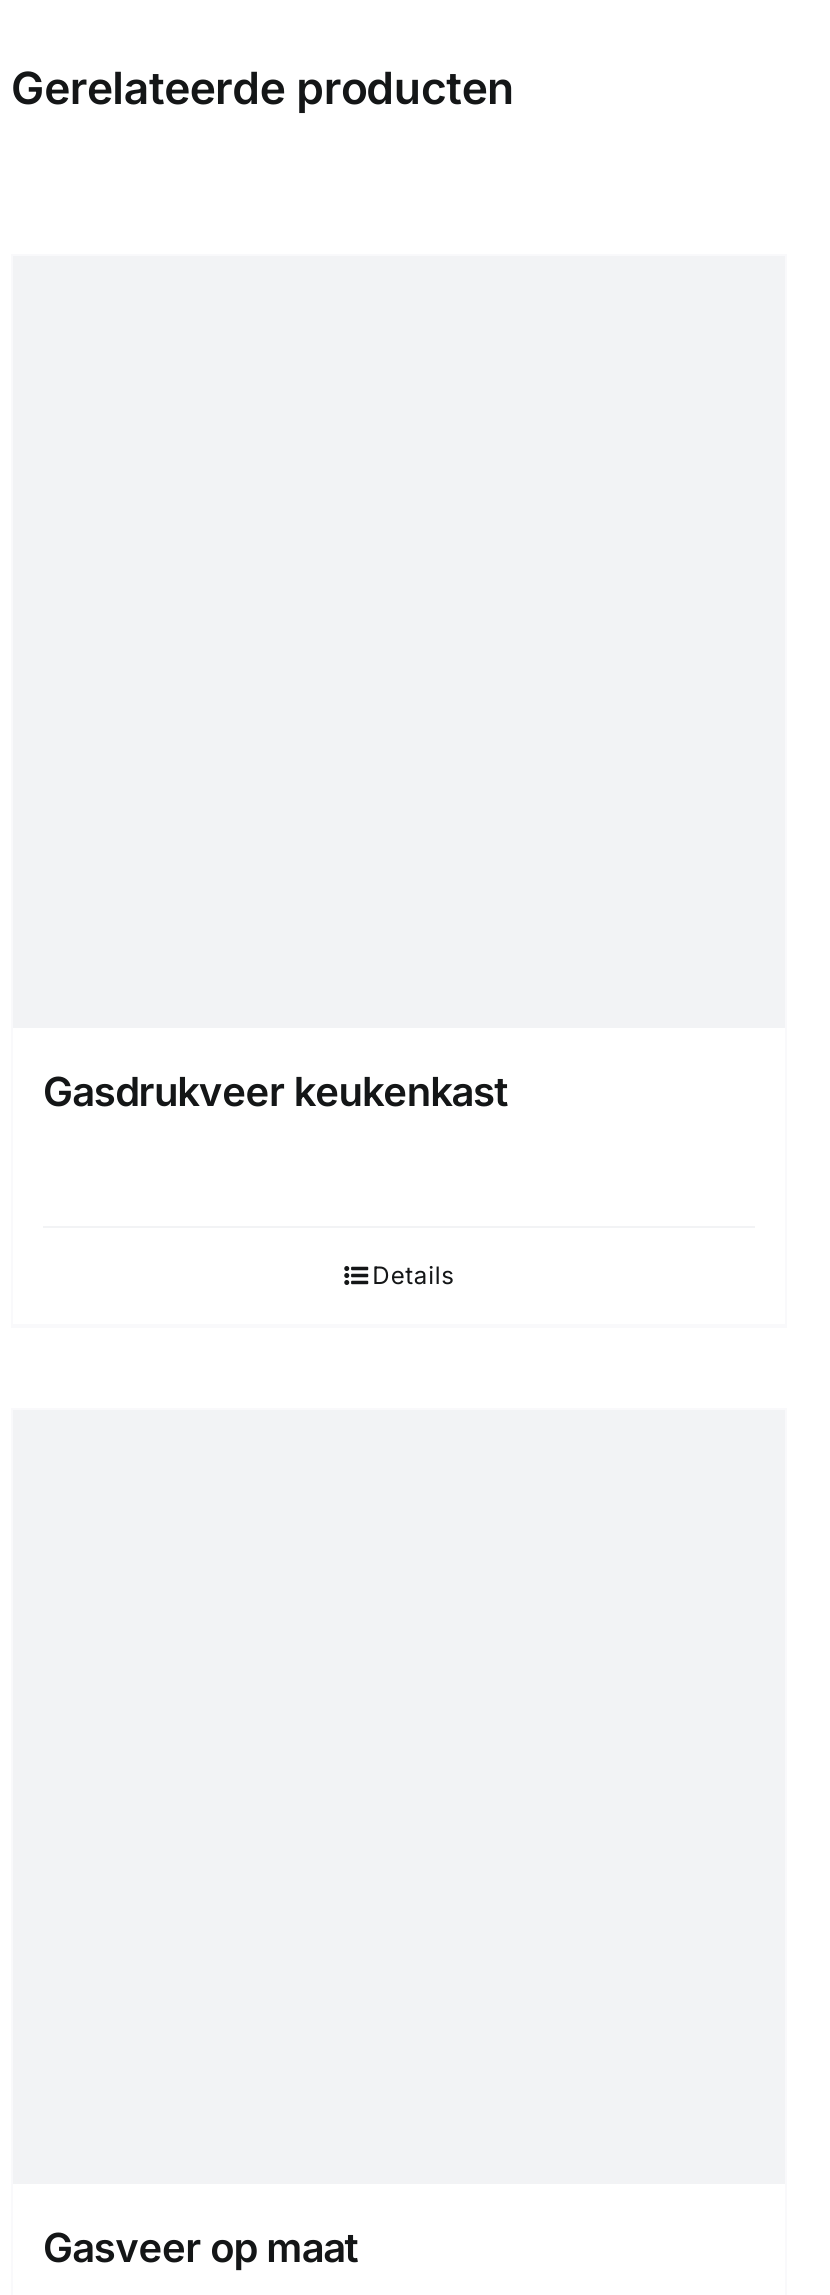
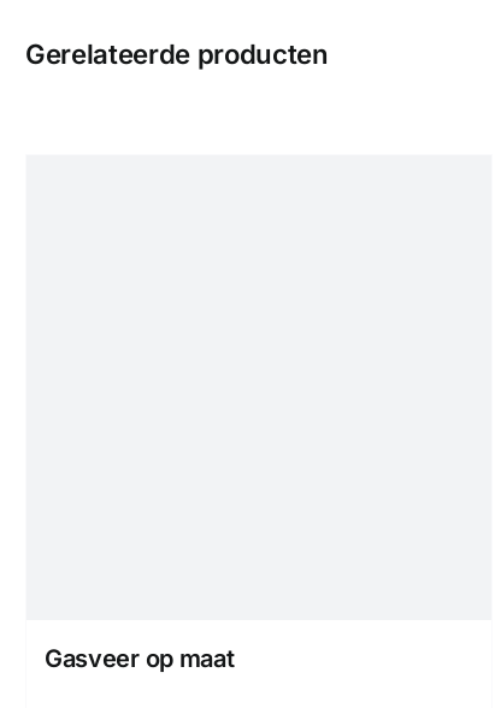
- Gasdrukveer keukenkast

- Details
